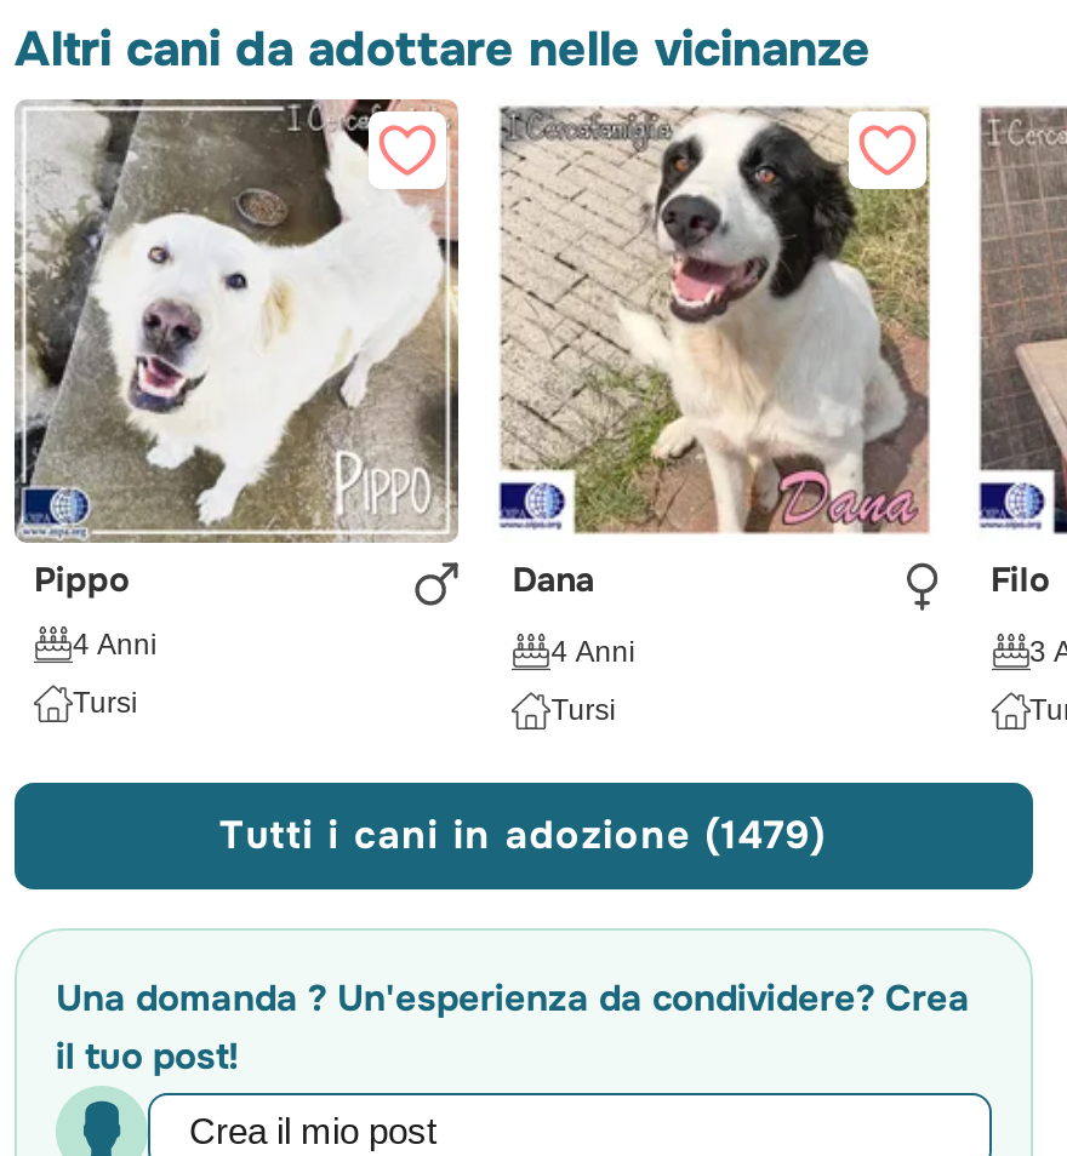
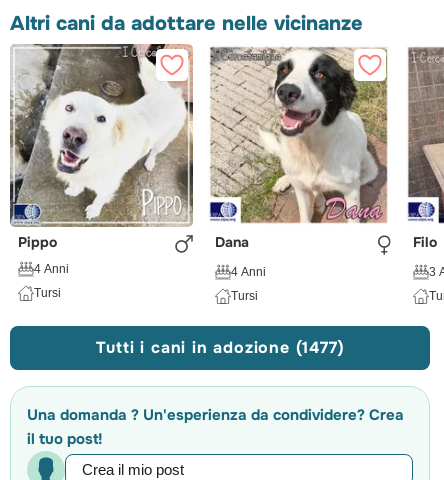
- Tutti i cani in adozione (1479)
+ Tutti i cani in adozione (1477)
